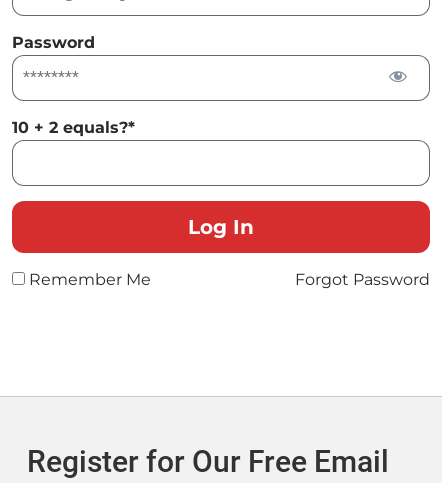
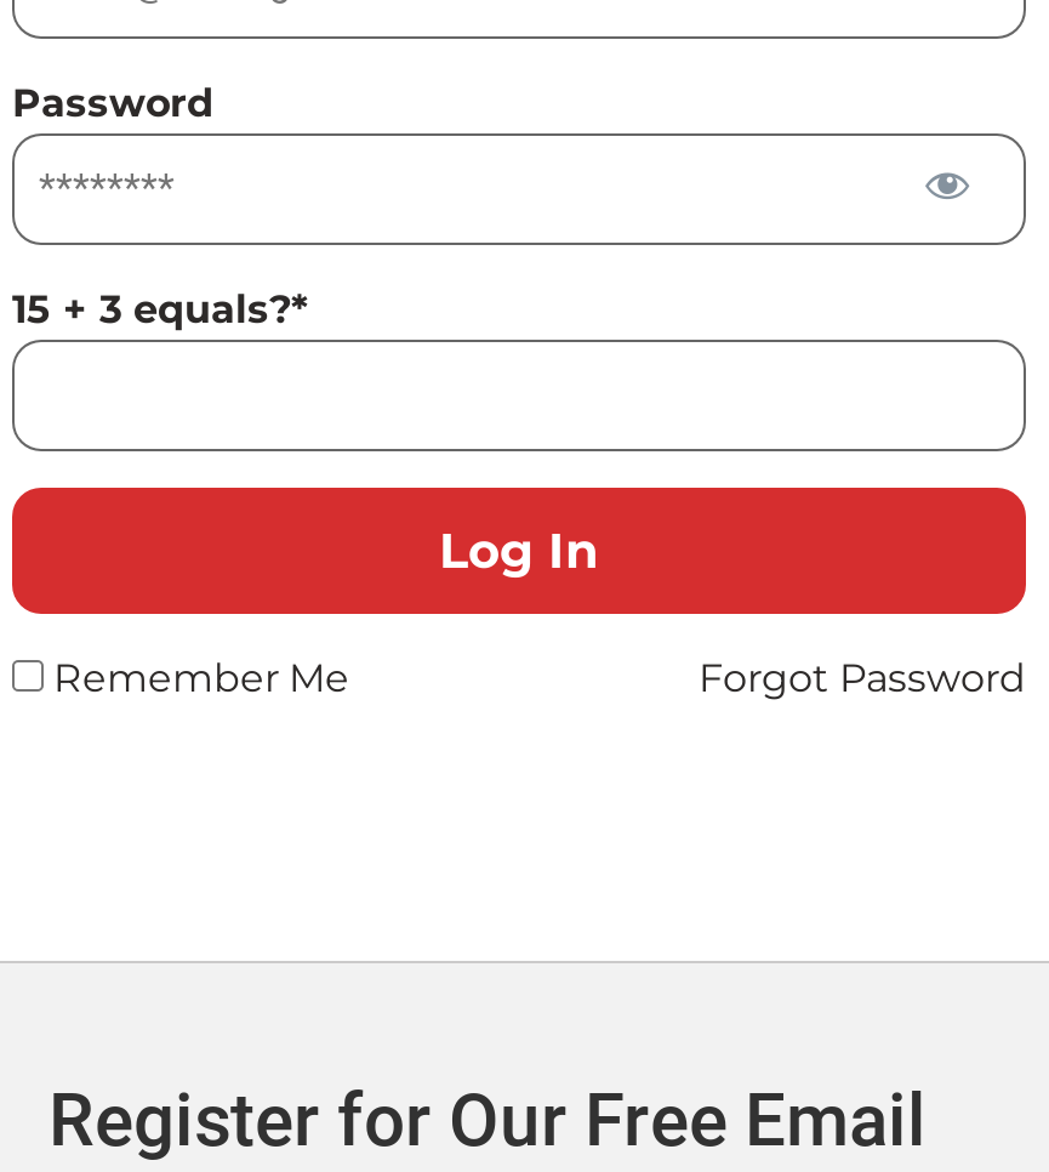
- 10 + 2 equals?*
+ 15 + 3 equals?*
